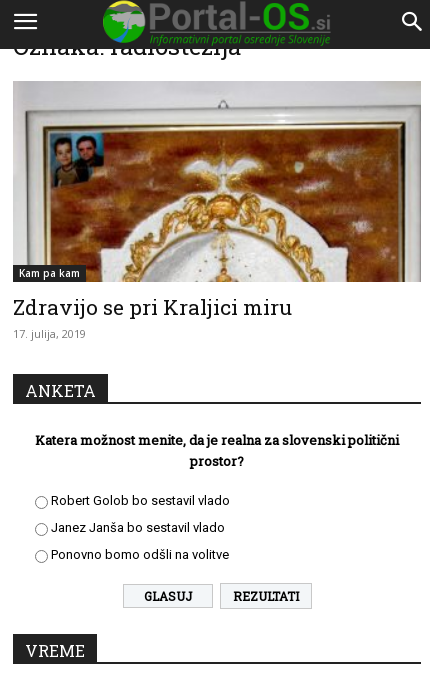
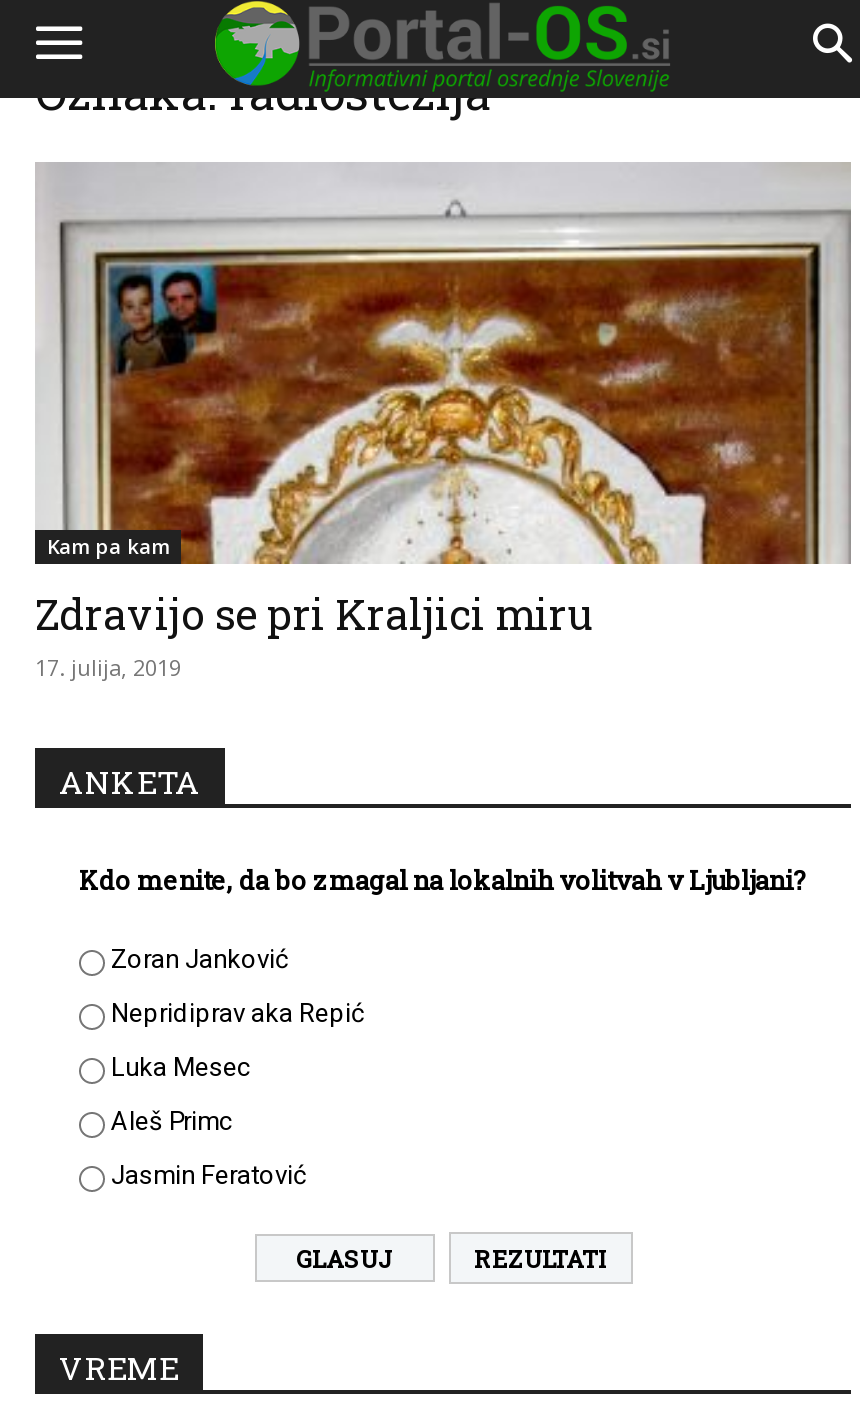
- Katera možnost menite, da je realna za slovenski politični
- prostor?
- Robert Golob bo sestavil vlado
- Janez Janša bo sestavil vlado
- Ponovno bomo odšli na volitve
+ Kdo menite, da bo zmagal na lokalnih volitvah v Ljubljani?
+ Zoran Janković
+ Nepridiprav aka Repić
+ Luka Mesec
+ Aleš Primc
+ Jasmin Feratović
